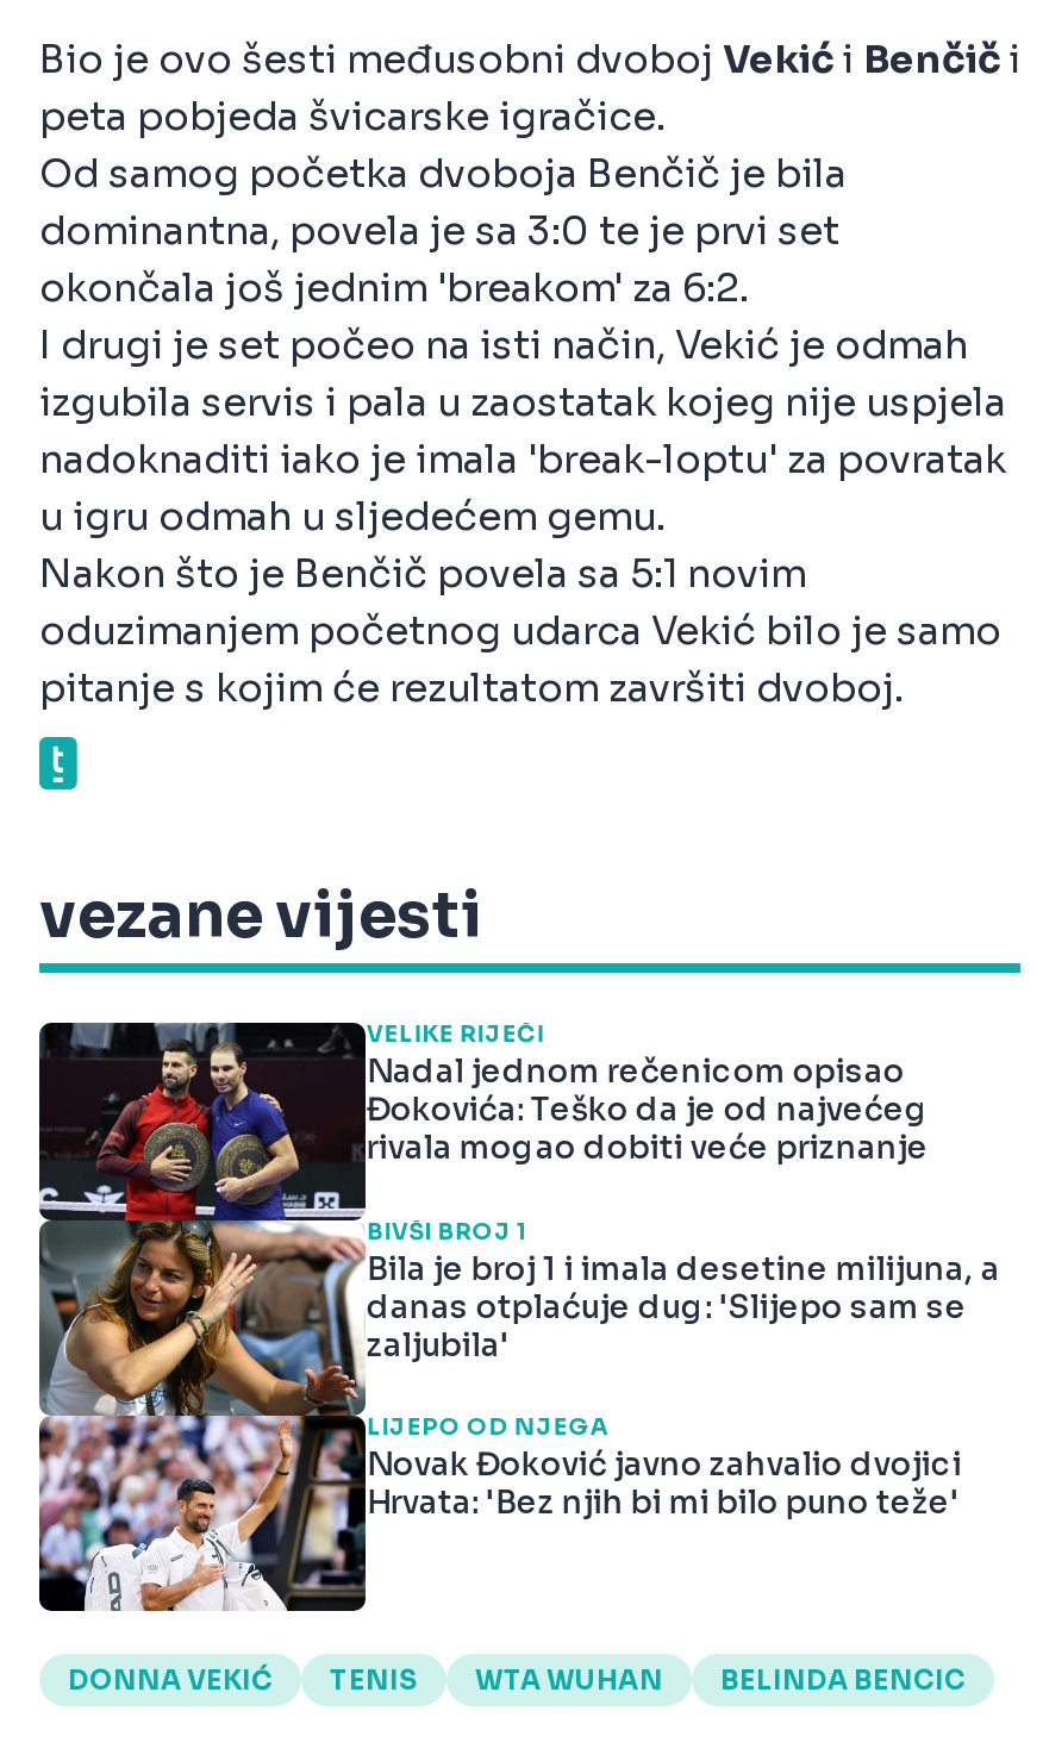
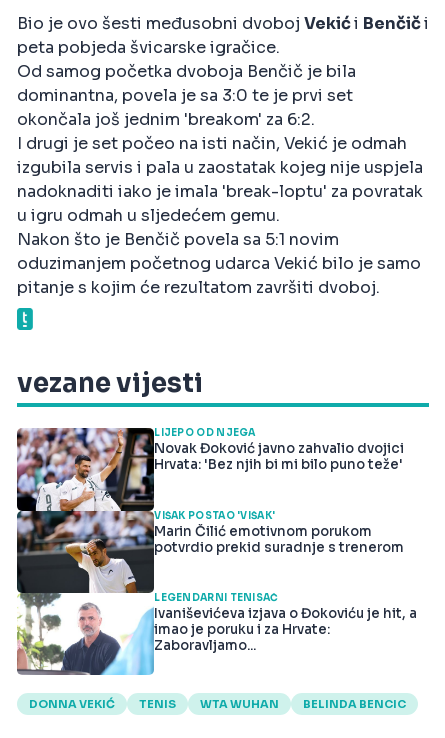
- [image]
+ [image]

- VELIKE RIJEČI
- Nadal jednom rečenicom opisao
- Đokovića: Teško da je od najvećeg
- rivala mogao dobiti veće priznanje
- BIVŠI BROJ 1
- Bila je broj 1 i imala desetine milijuna, a
- danas otplaćuje dug: 'Slijepo sam se
- zaljubila'

moved up: LIJEPO OD NJEGA | Novak Đoković javno zahvalio dvojici | Hrvata: 'Bez njih bi mi bilo puno teže'

+ VIŠAK POSTAO 'VIŠAK'
+ Marin Čilić emotivnom porukom
+ potvrdio prekid suradnje s trenerom
+ LEGENDARNI TENISAČ
+ Ivaniševićeva izjava o Đokoviću je hit, a
+ imao je poruku i za Hrvate:
+ Zaboravljamo...
